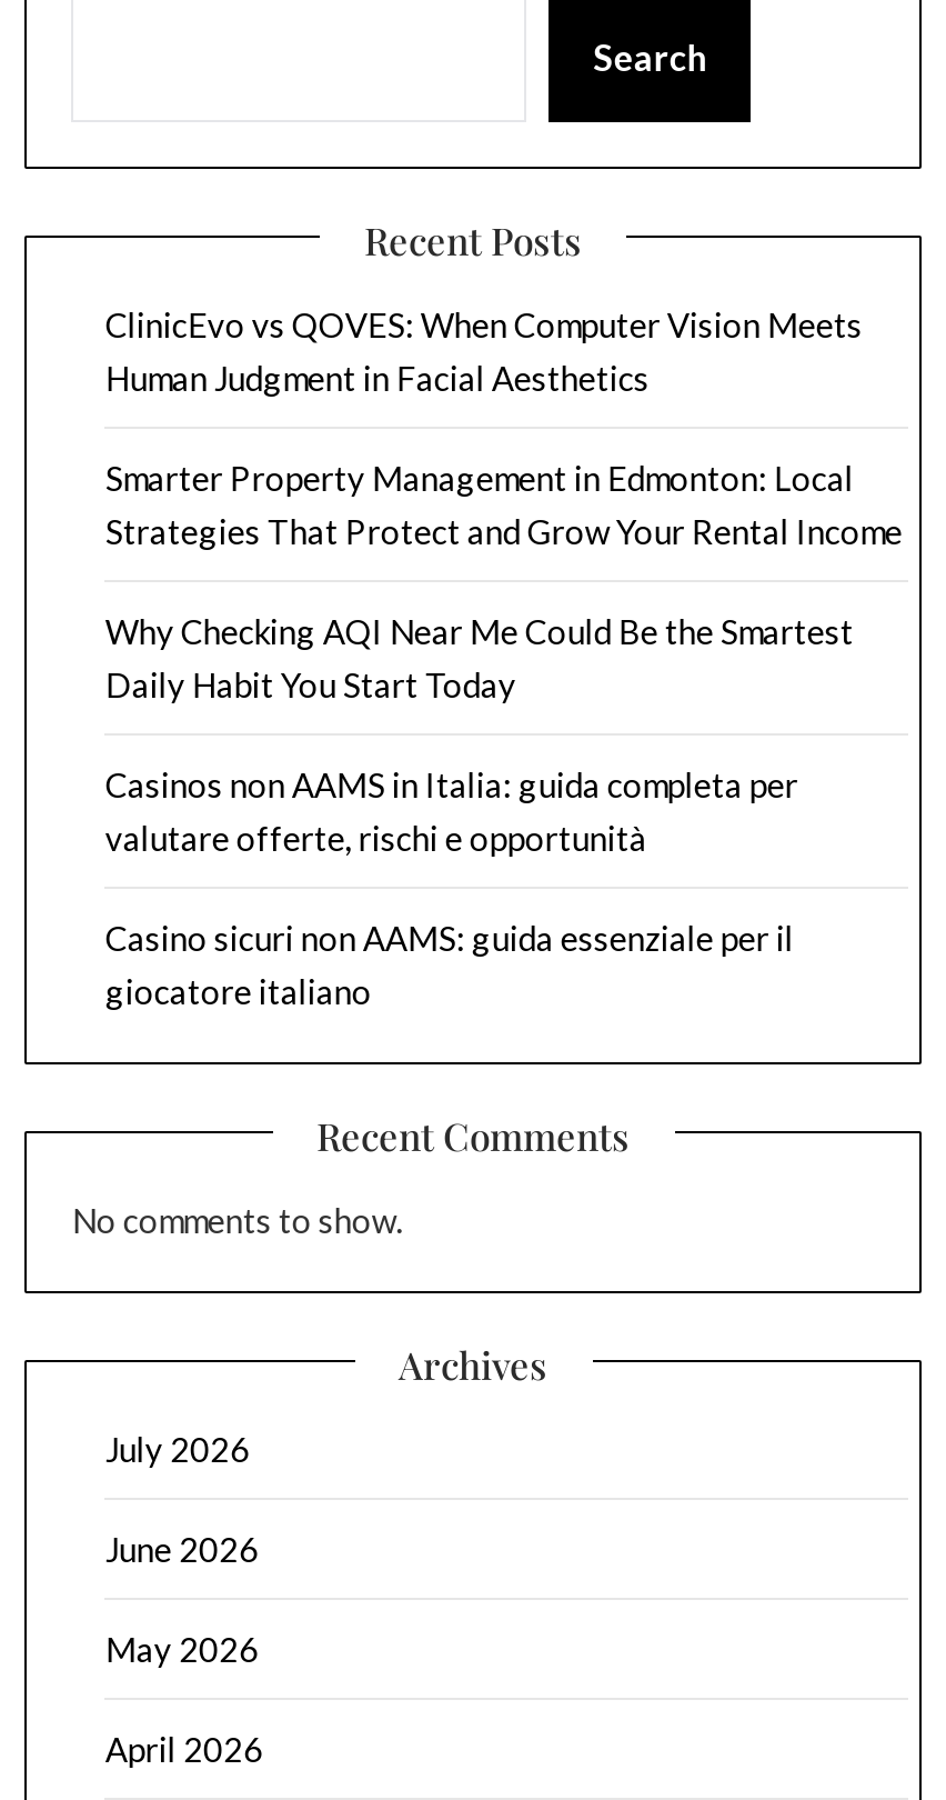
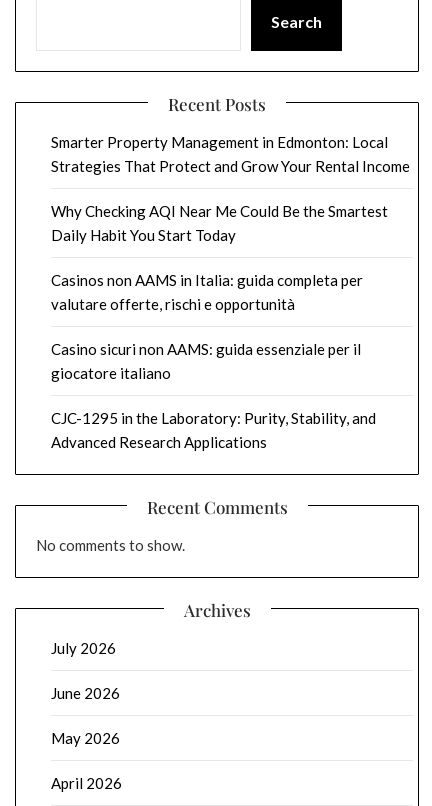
- ClinicEvo vs QOVES: When Computer Vision Meets
- Human Judgment in Facial Aesthetics

moved up: Smarter Property Management in Edmonton: Local | Strategies That Protect and Grow Your Rental Income | Why Checking AQI Near Me Could Be the Smartest | Daily Habit You Start Today | Casinos non AAMS in Italia: guida completa per | valutare offerte, rischi e opportunità | Casino sicuri non AAMS: guida essenziale per il | giocatore italiano

+ CJC-1295 in the Laboratory: Purity, Stability, and
+ Advanced Research Applications
